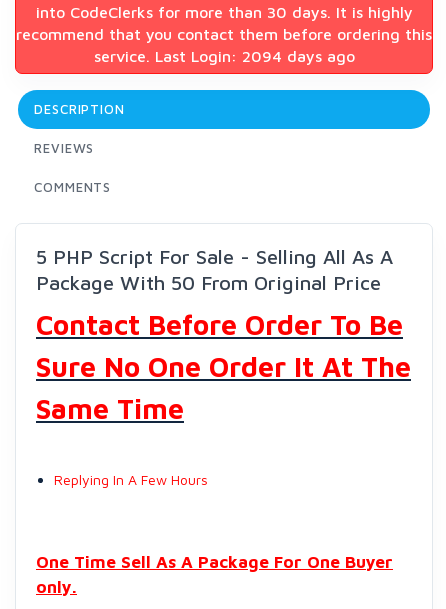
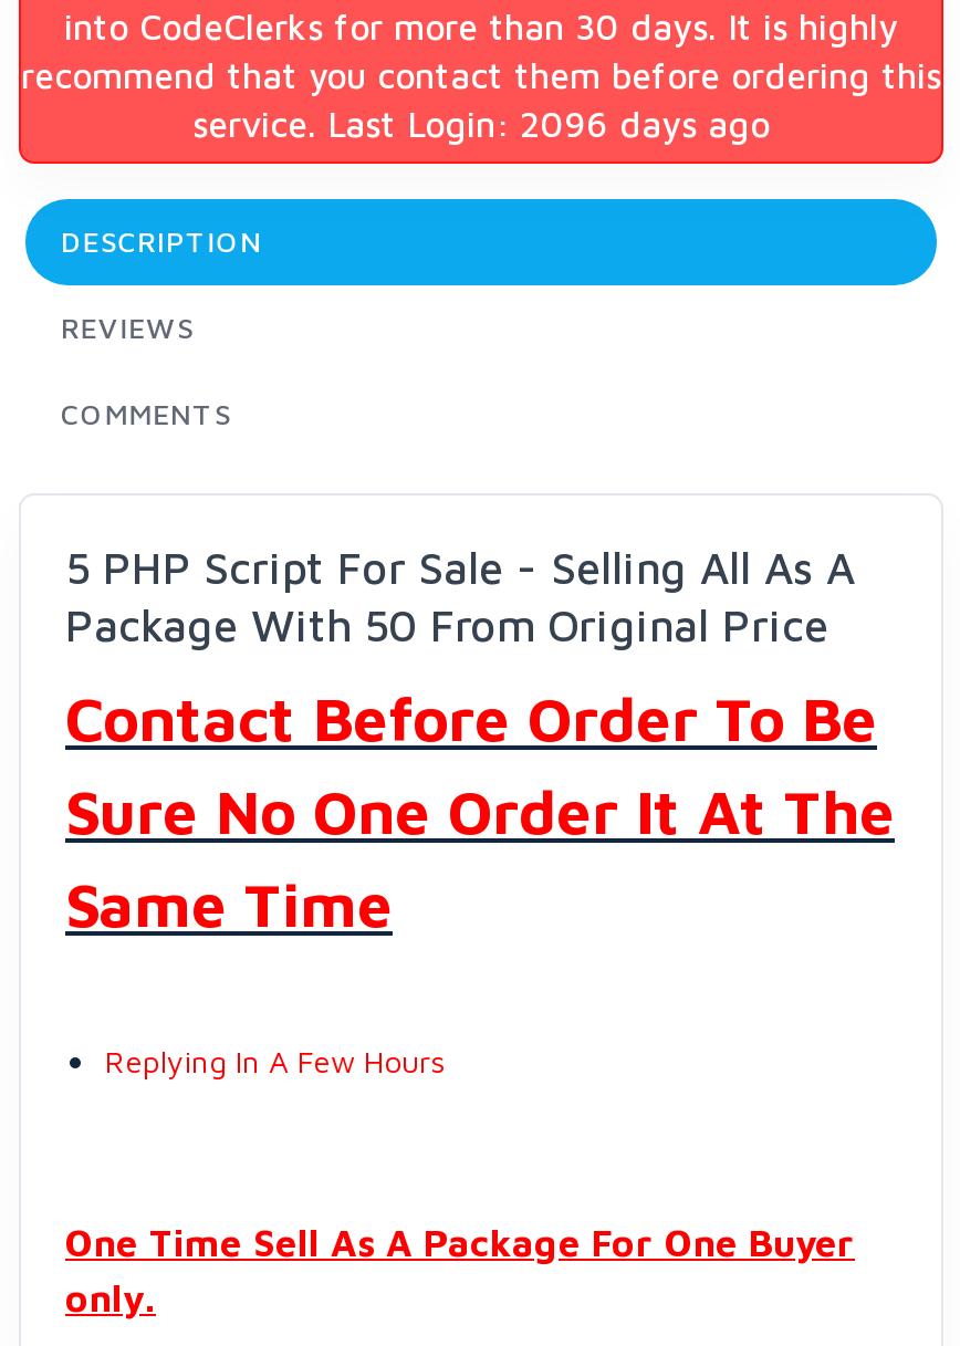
- service. Last Login: 2094 days ago
+ service. Last Login: 2096 days ago
